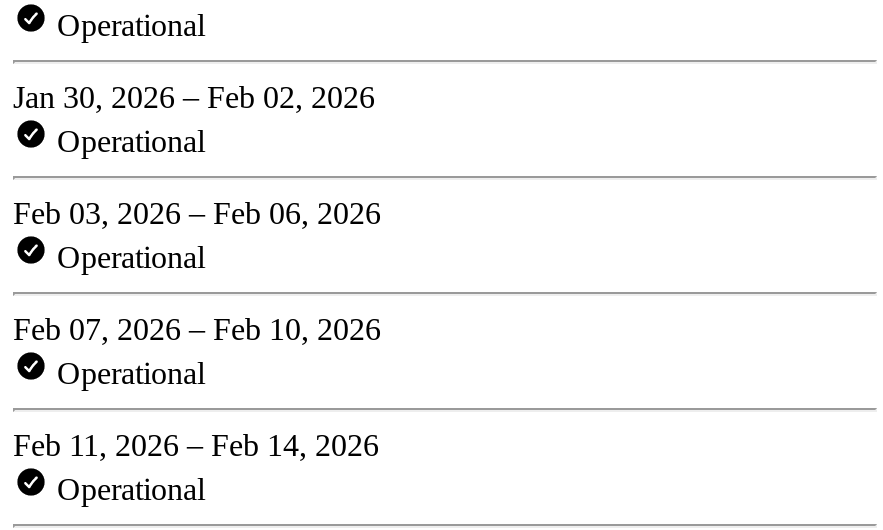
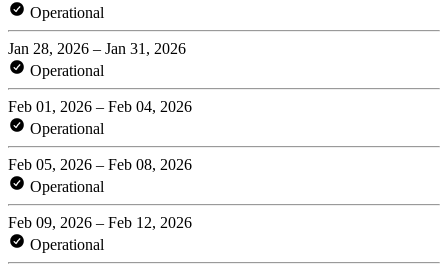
- Jan 30, 2026 – Feb 02, 2026
+ Jan 28, 2026 – Jan 31, 2026

- Feb 03, 2026 – Feb 06, 2026
+ Feb 01, 2026 – Feb 04, 2026

- Feb 07, 2026 – Feb 10, 2026
+ Feb 05, 2026 – Feb 08, 2026

- Feb 11, 2026 – Feb 14, 2026
+ Feb 09, 2026 – Feb 12, 2026
